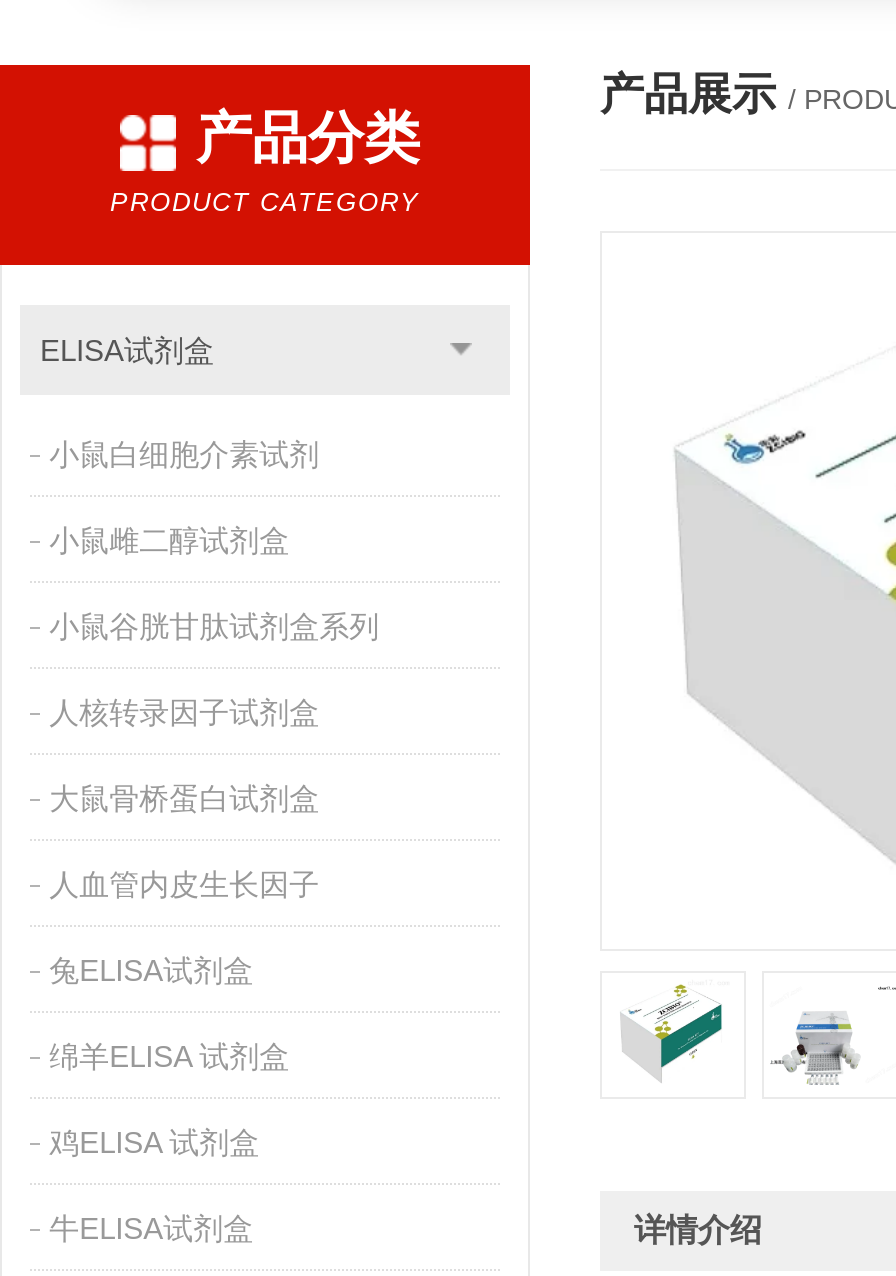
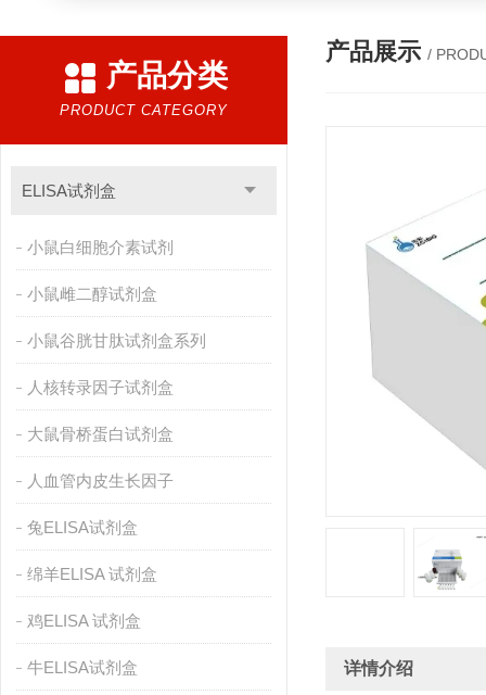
- [image]
